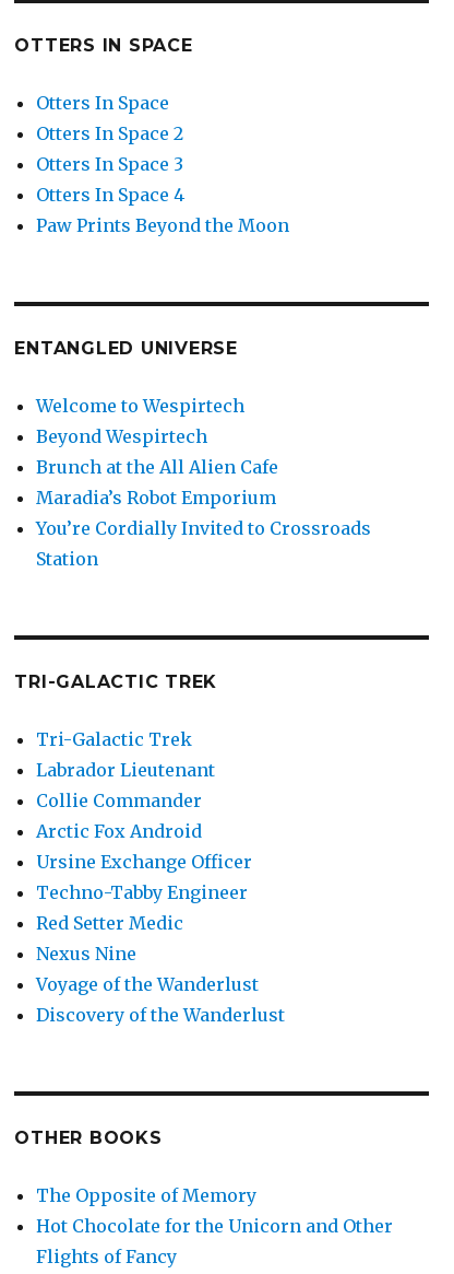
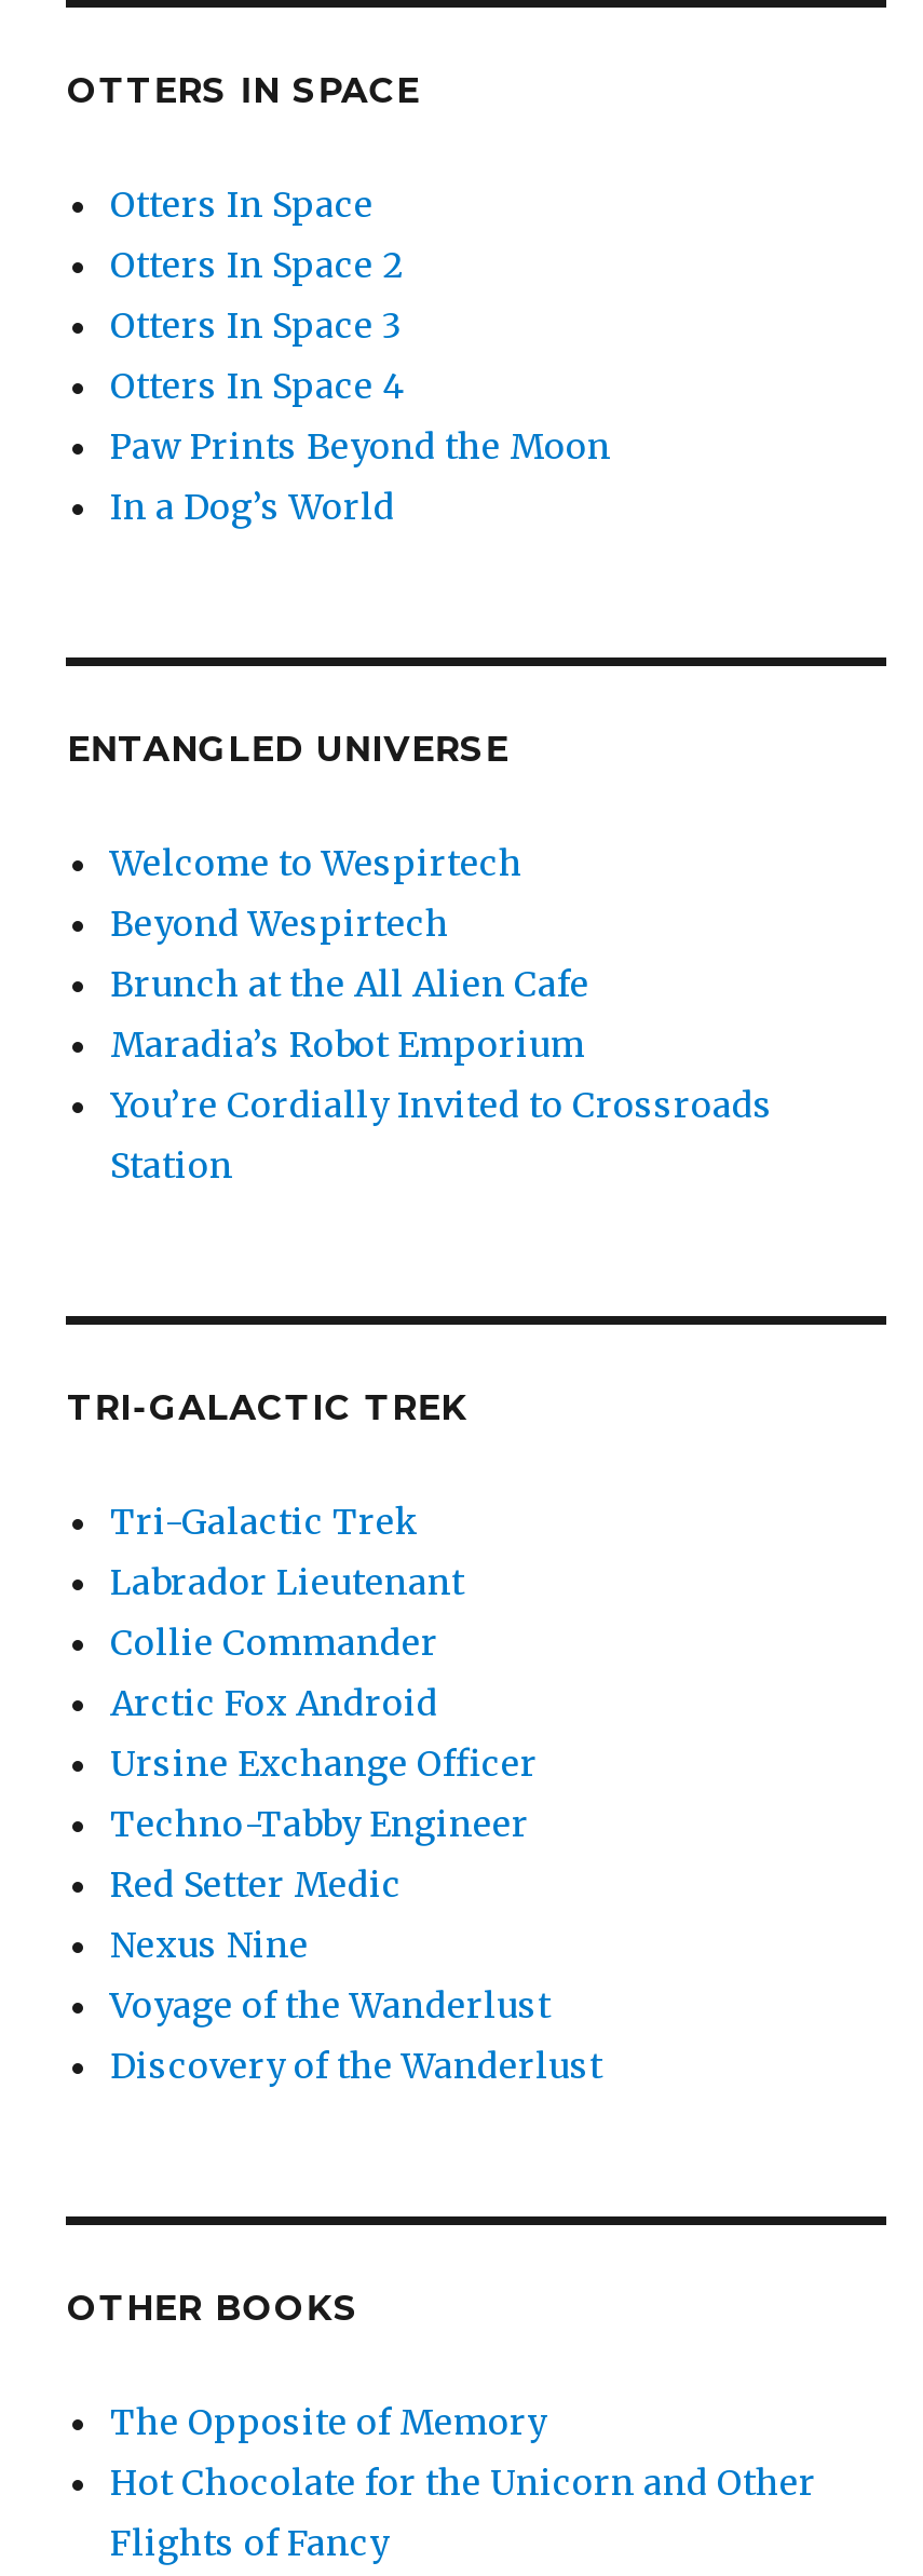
+ In a Dog’s World
